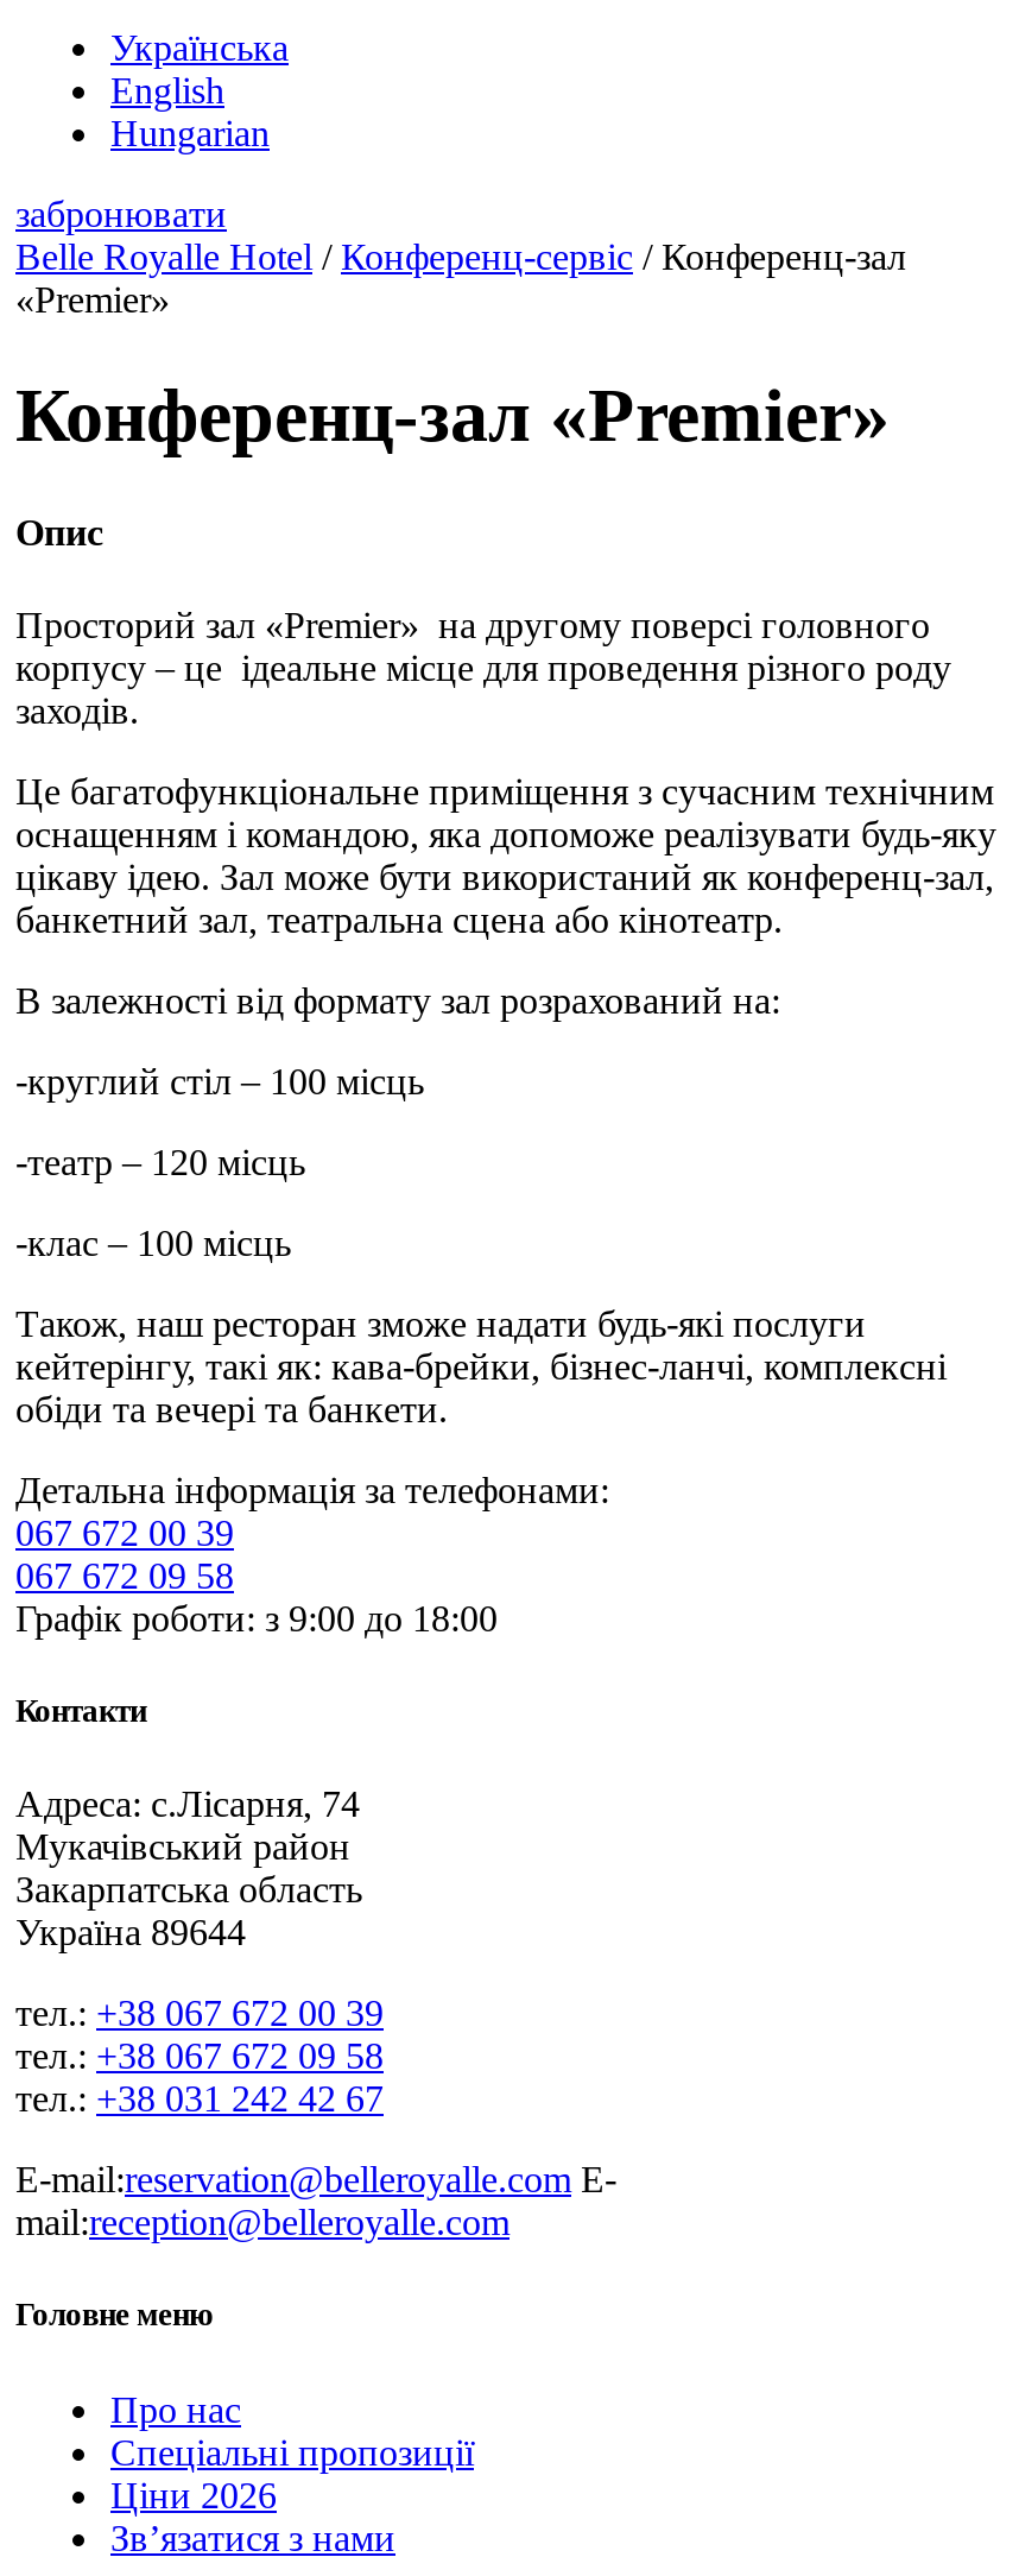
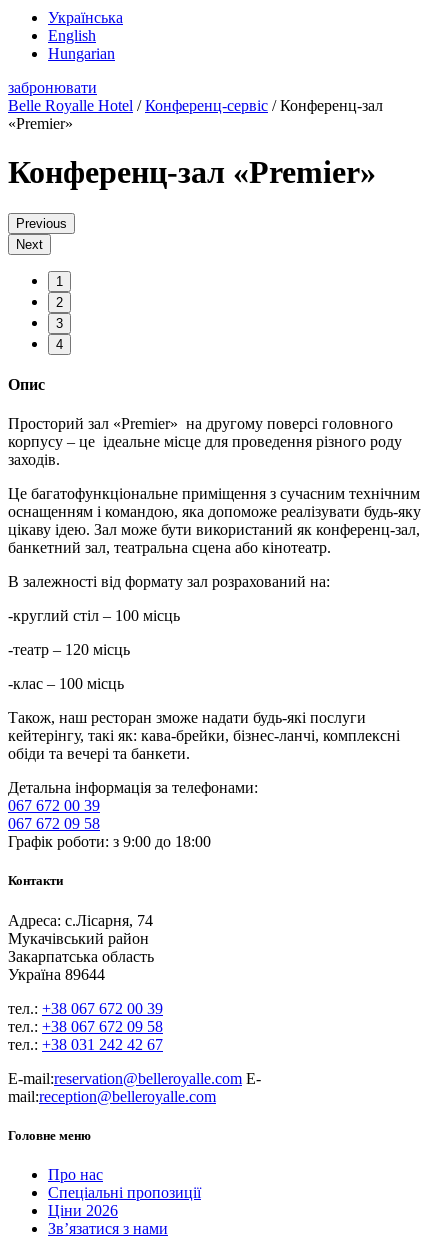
+ Previous
+ Next
+ 1
+ 2
+ 3
+ 4
